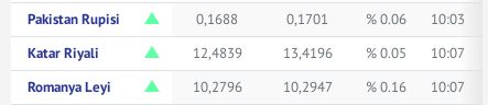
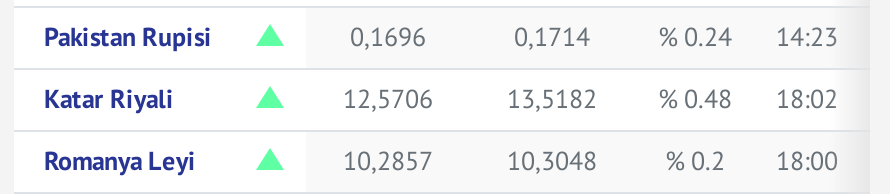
- 0,1688
+ 0,1696

- 0,1701
+ 0,1714

- % 0.06
+ % 0.24

- 10:03
+ 14:23

- 12,4839
+ 12,5706

- 13,4196
+ 13,5182

- % 0.05
+ % 0.48

- 10:07
+ 18:02

- 10,2796
+ 10,2857

- 10,2947
+ 10,3048

- % 0.16
+ % 0.2

- 10:07
+ 18:00
